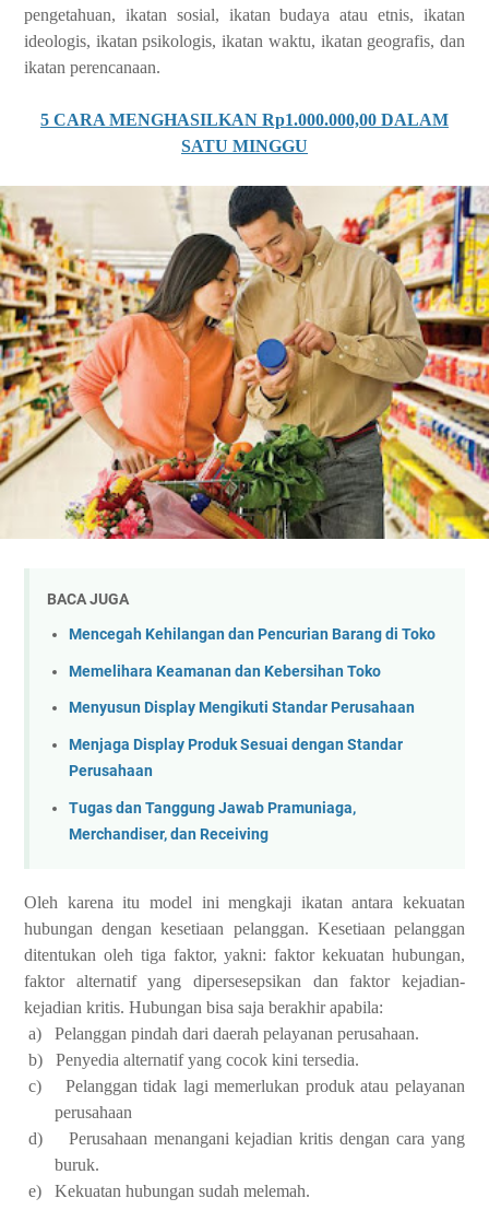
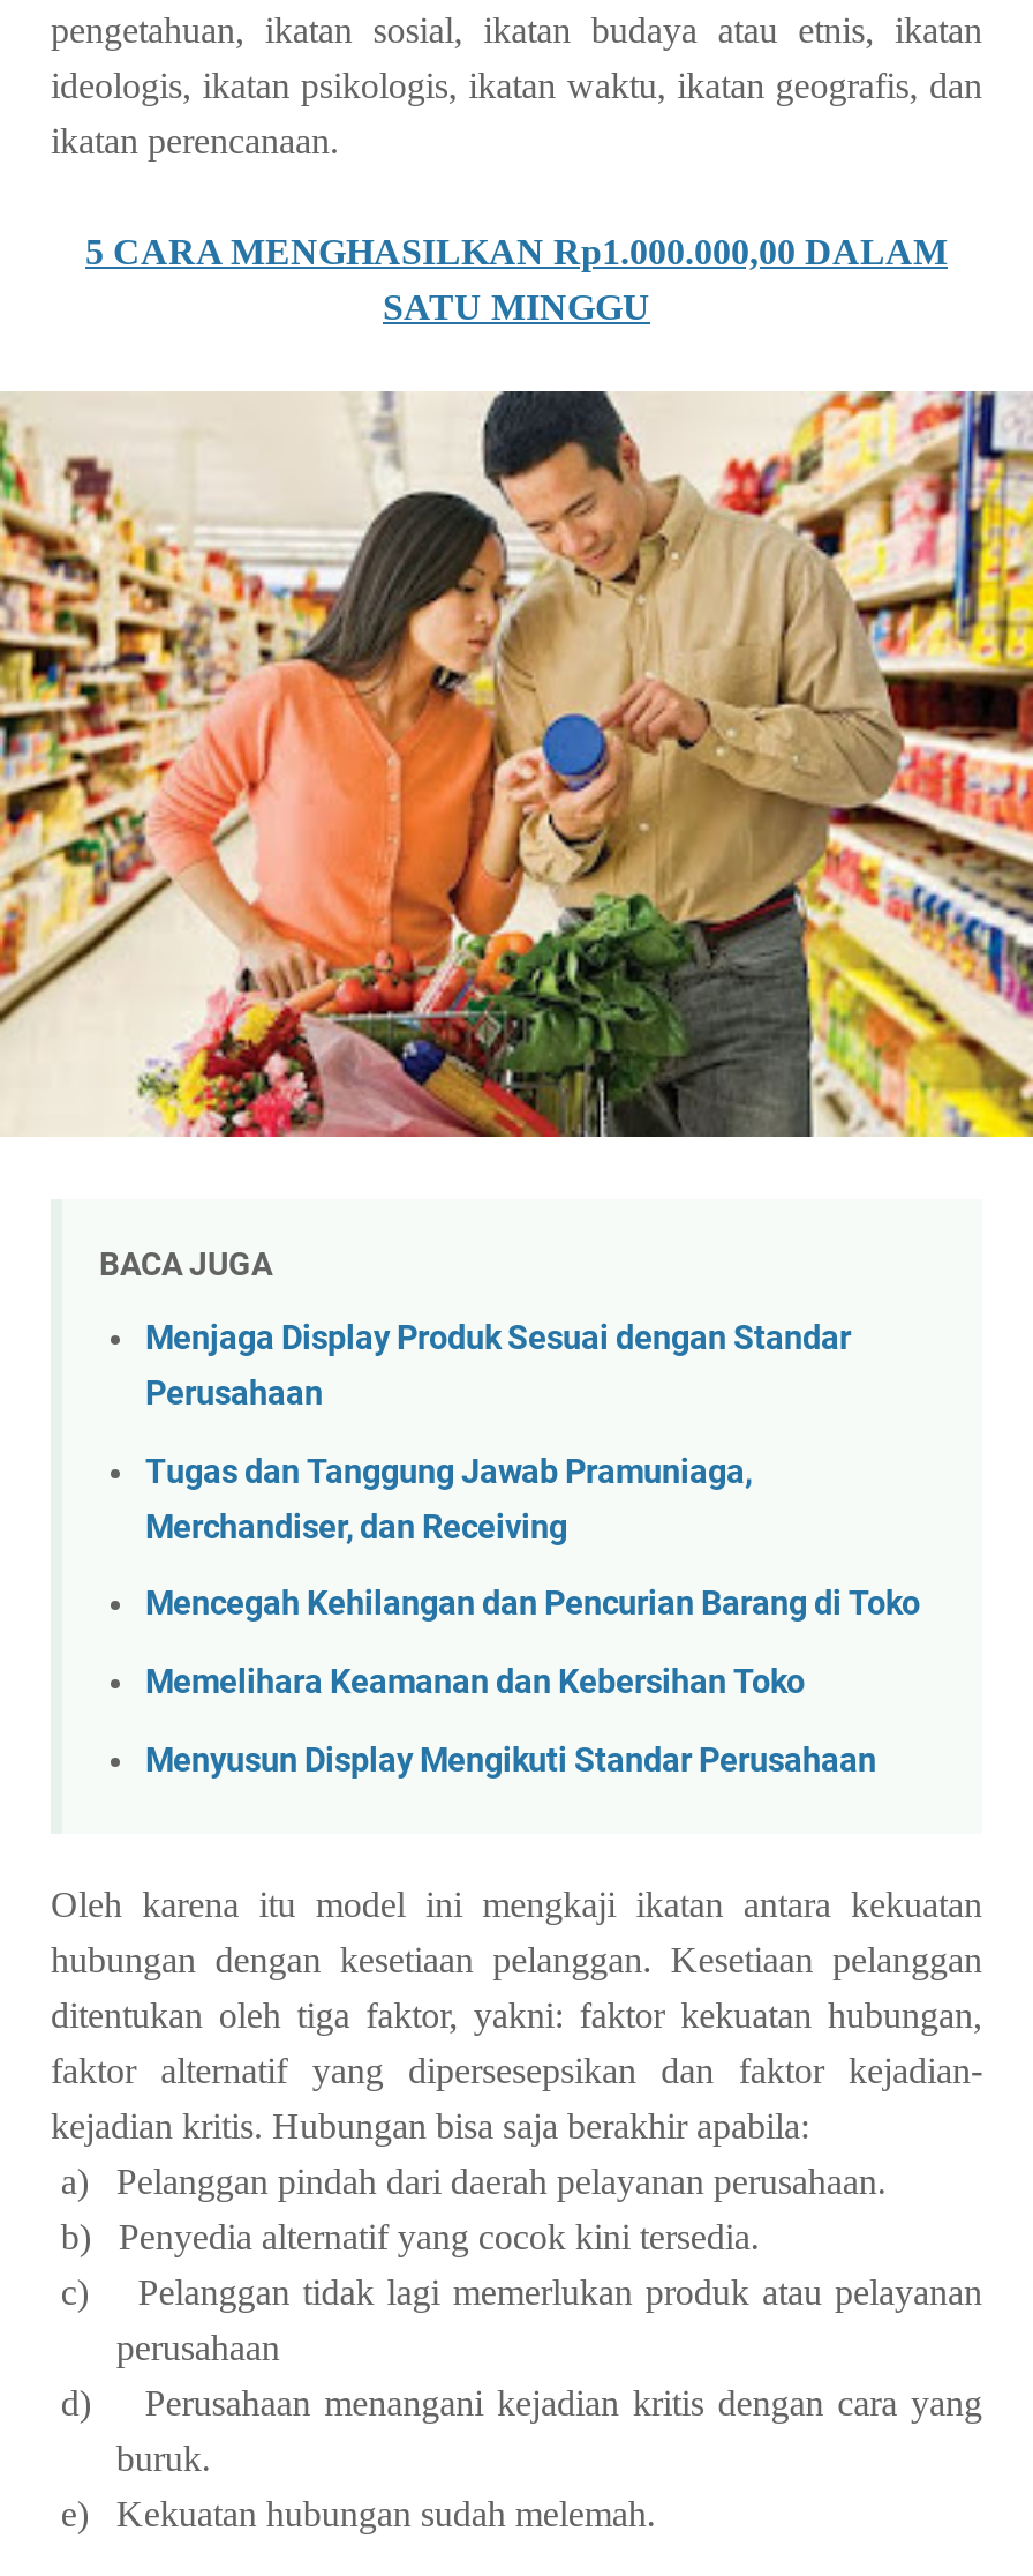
moved down: Mencegah Kehilangan dan Pencurian Barang di Toko | Memelihara Keamanan dan Kebersihan Toko | Menyusun Display Mengikuti Standar Perusahaan

moved up: Menjaga Display Produk Sesuai dengan Standar | Perusahaan | Tugas dan Tanggung Jawab Pramuniaga, | Merchandiser, dan Receiving
